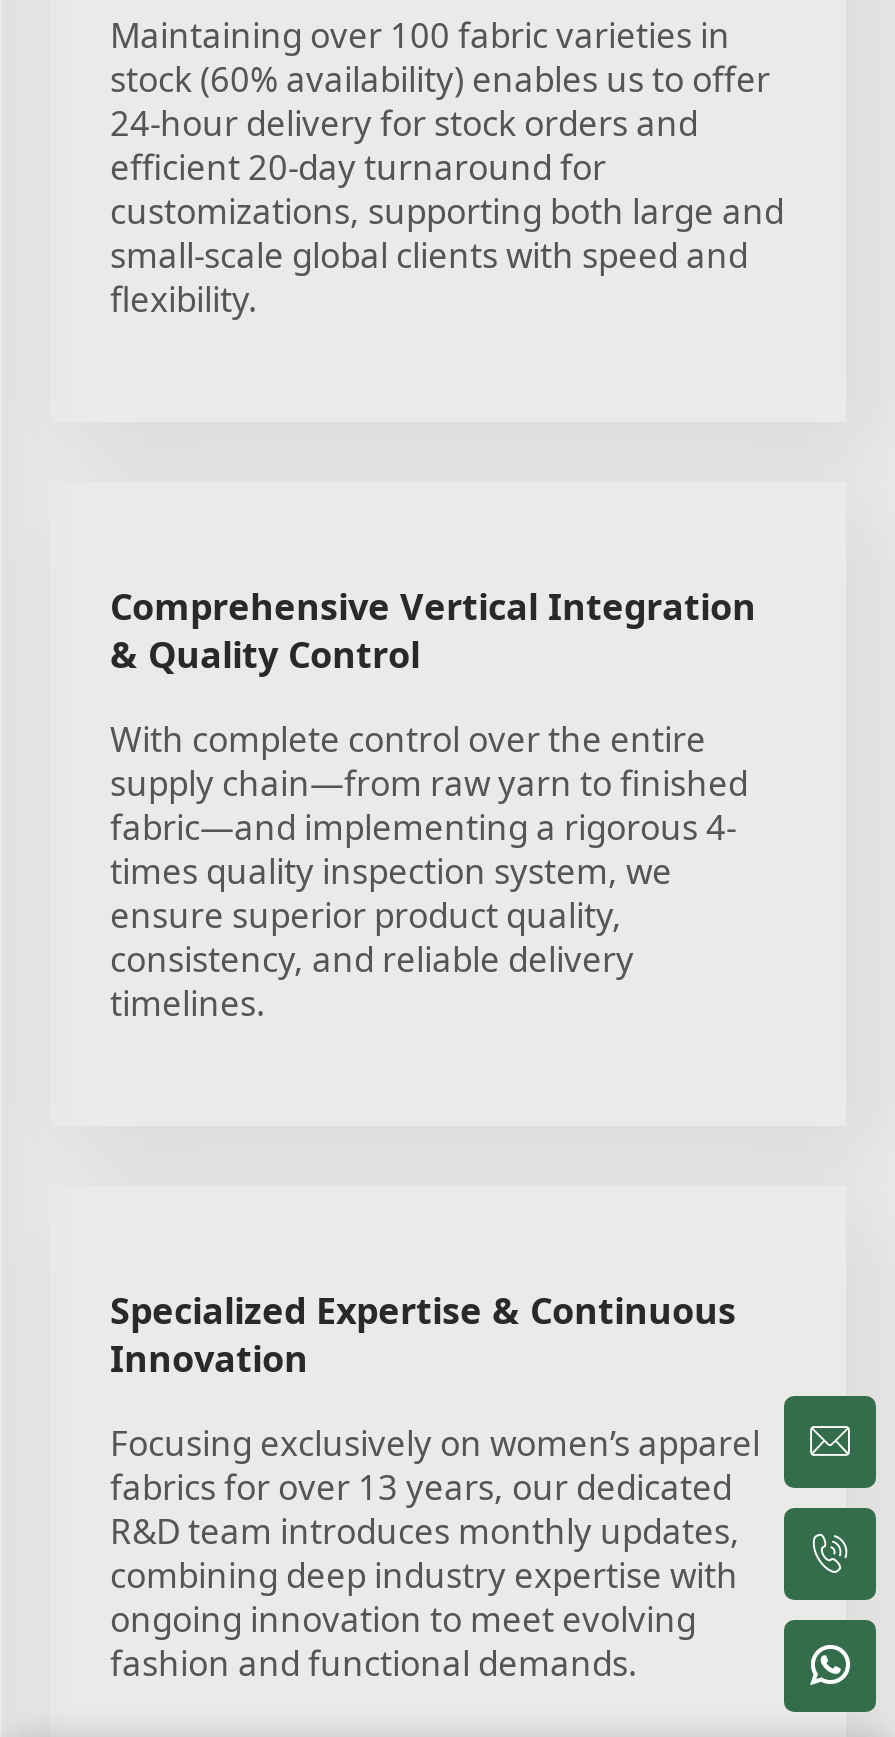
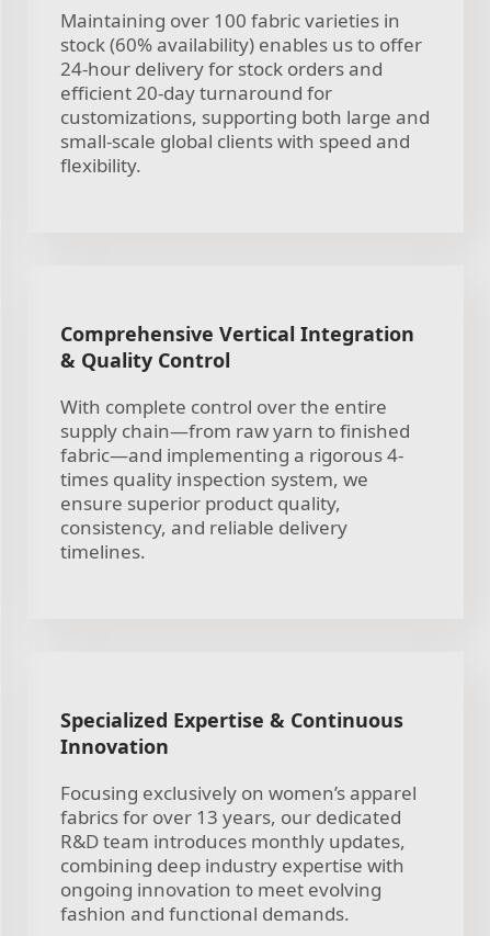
- [image]

- [image]

- [image]
